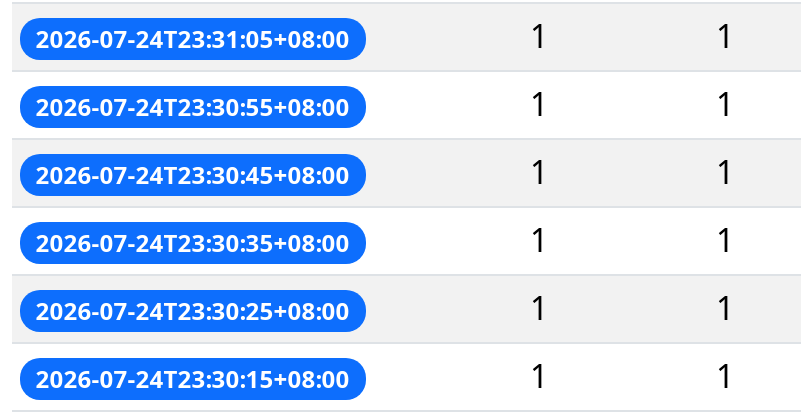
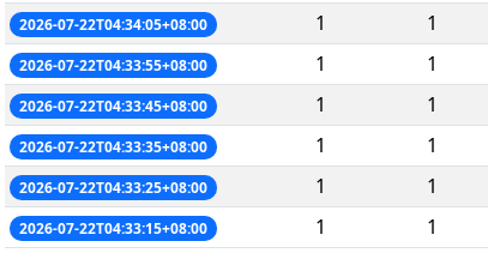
- 2026-07-24T23:31:05+08:00
+ 2026-07-22T04:34:05+08:00

- 2026-07-24T23:30:55+08:00
+ 2026-07-22T04:33:55+08:00

- 2026-07-24T23:30:45+08:00
+ 2026-07-22T04:33:45+08:00

- 2026-07-24T23:30:35+08:00
+ 2026-07-22T04:33:35+08:00

- 2026-07-24T23:30:25+08:00
+ 2026-07-22T04:33:25+08:00

- 2026-07-24T23:30:15+08:00
+ 2026-07-22T04:33:15+08:00
